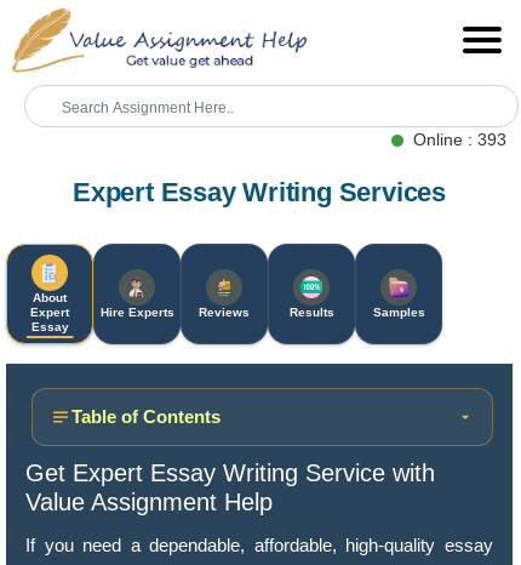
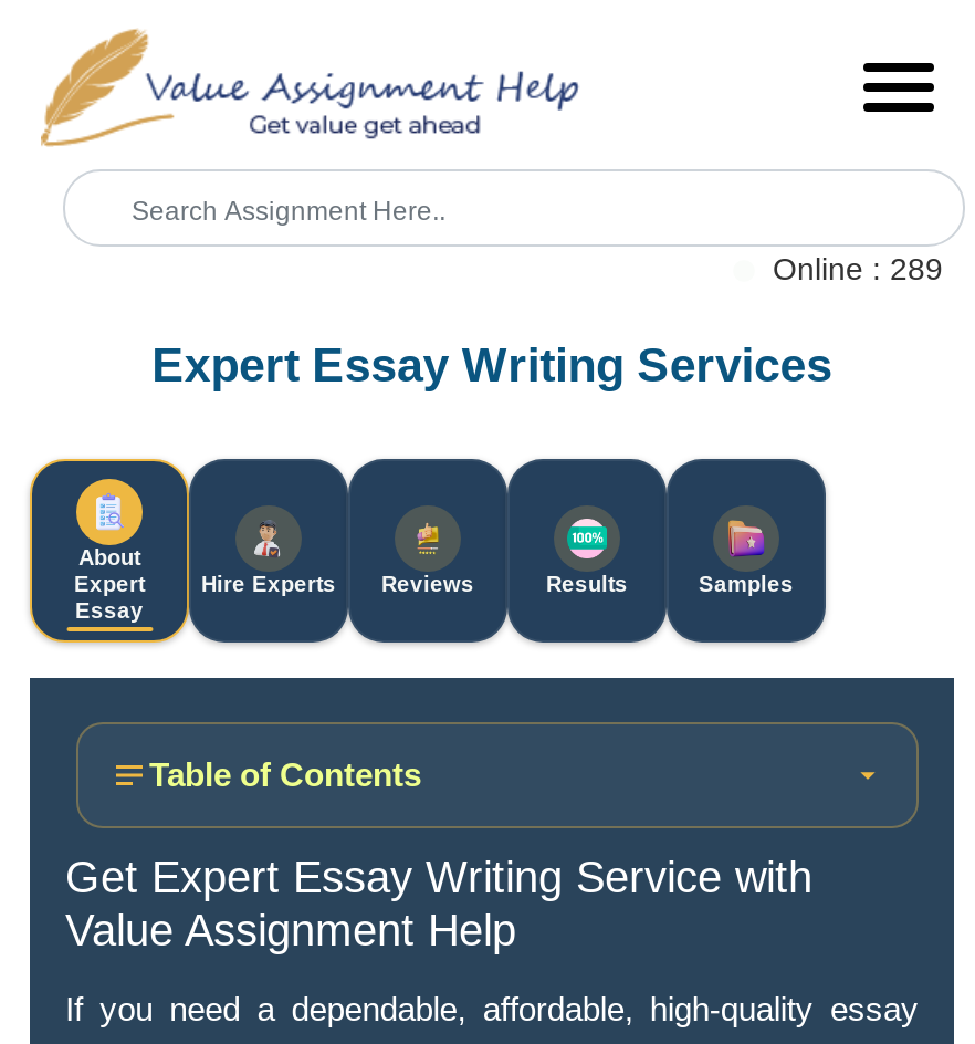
- Online : 393
+ Online : 289
